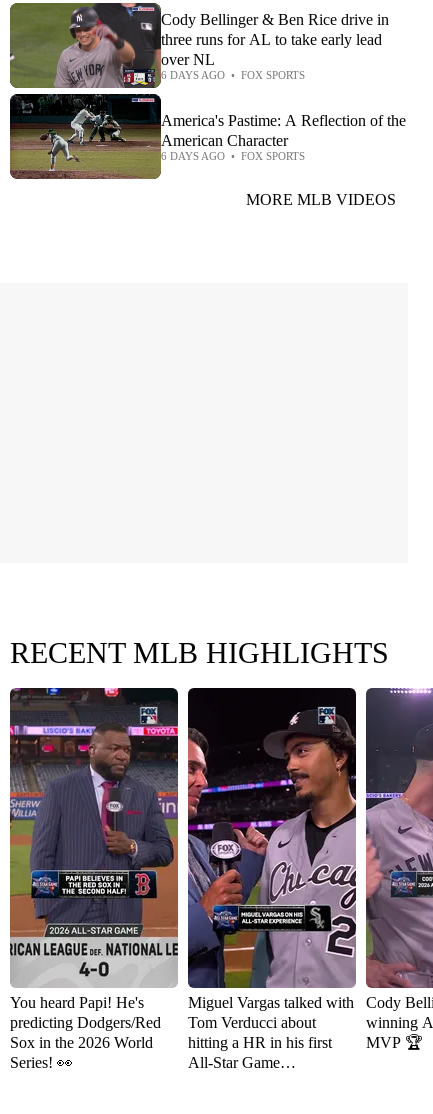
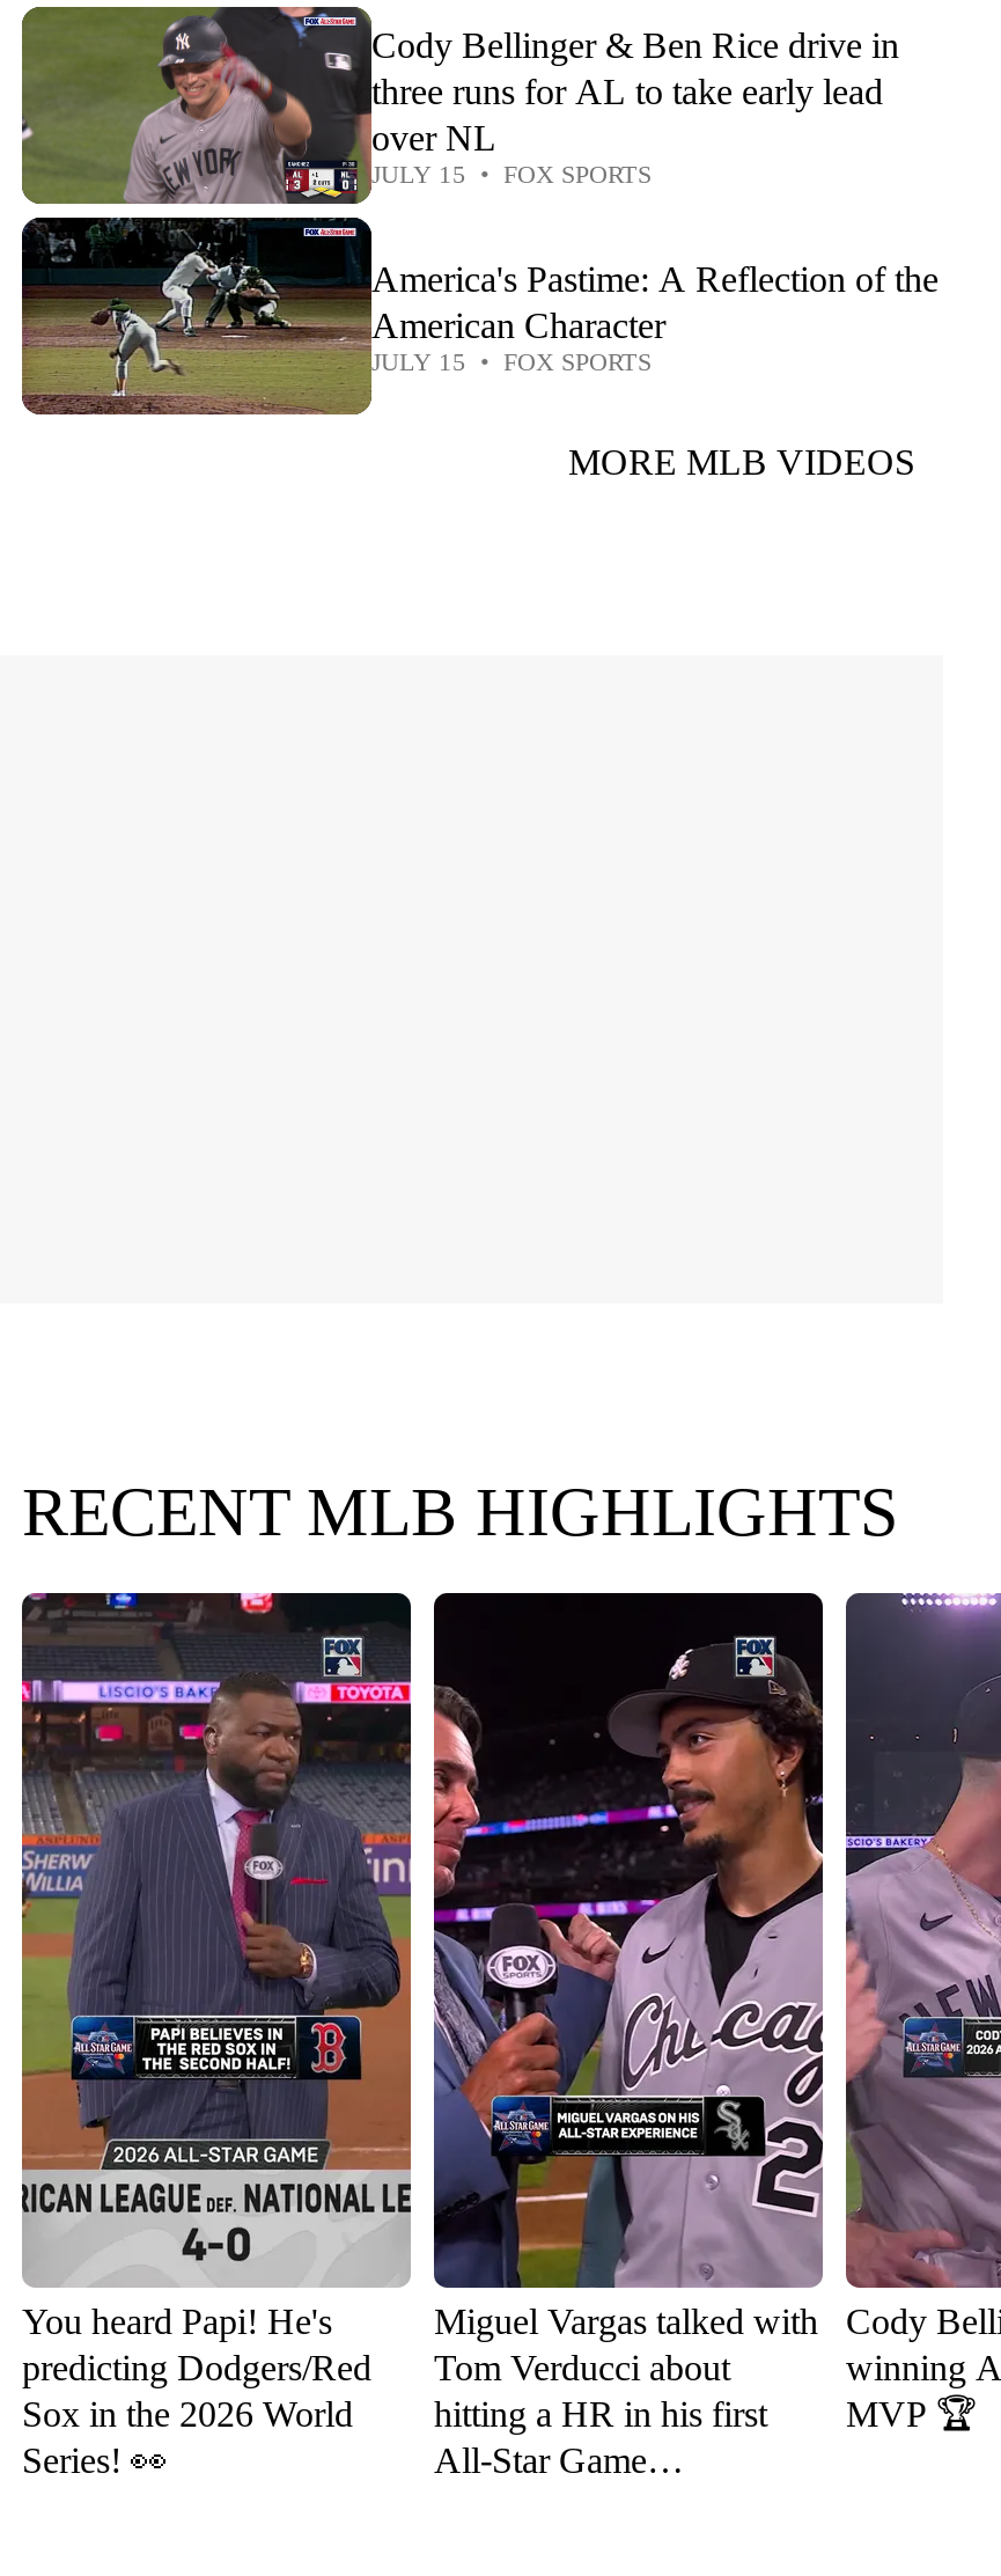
- 6 DAYS AGO • FOX SPORTS
+ JULY 15 • FOX SPORTS

- 6 DAYS AGO • FOX SPORTS
+ JULY 15 • FOX SPORTS
